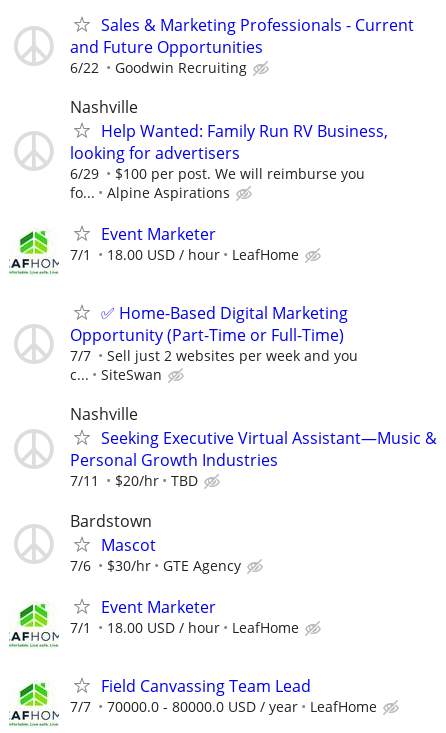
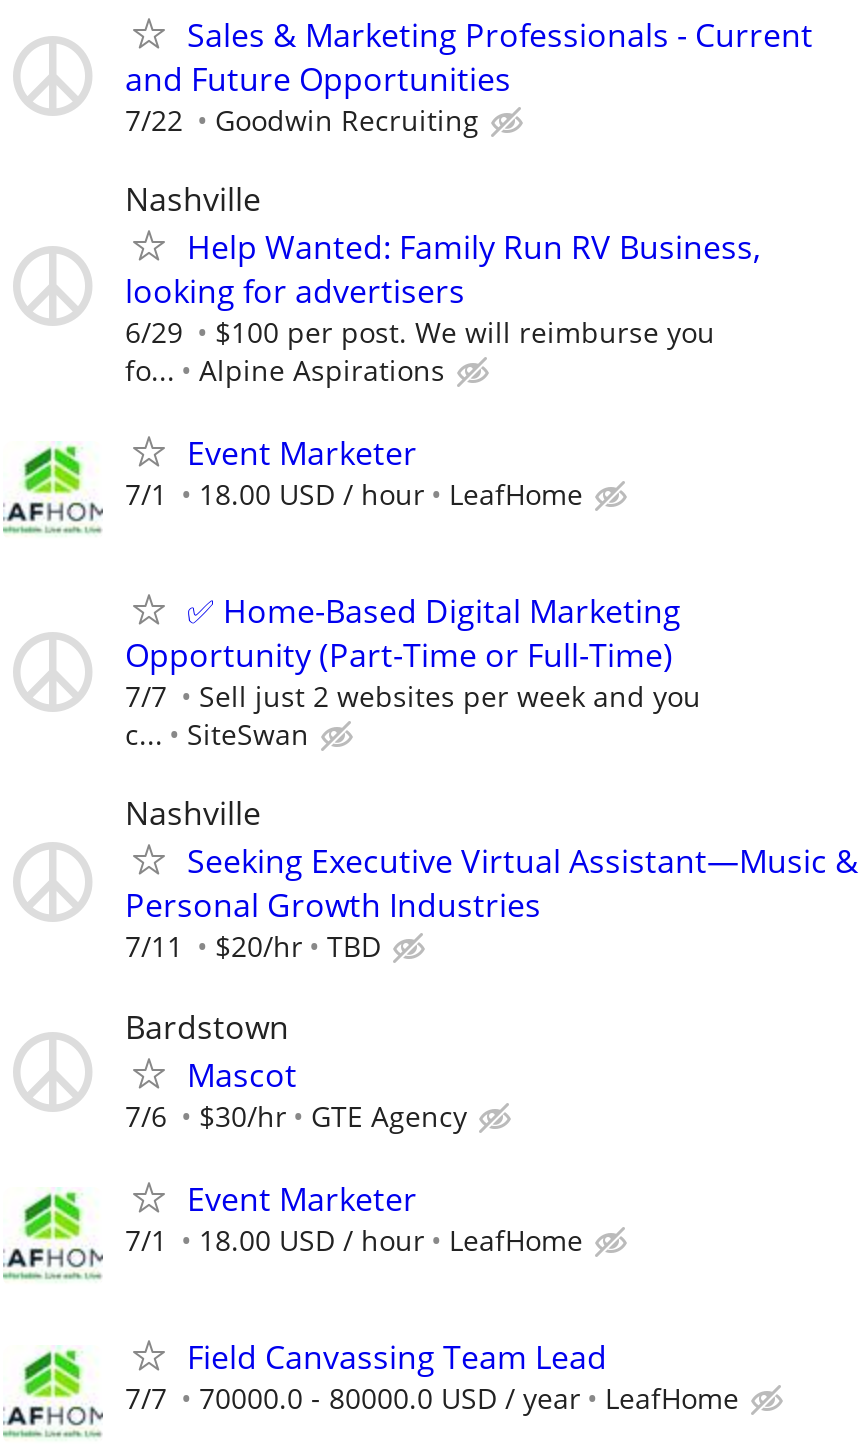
- 6/22 Goodwin Recruiting
+ 7/22 Goodwin Recruiting
